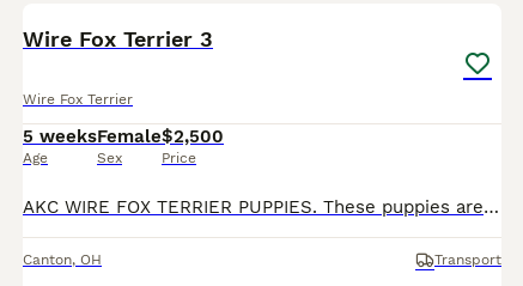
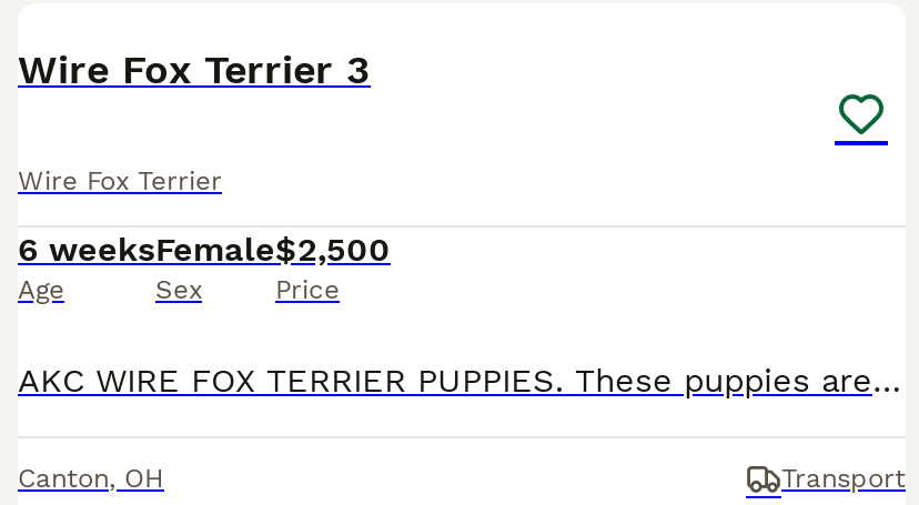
- 5 weeks Female $2,500
+ 6 weeks Female $2,500
